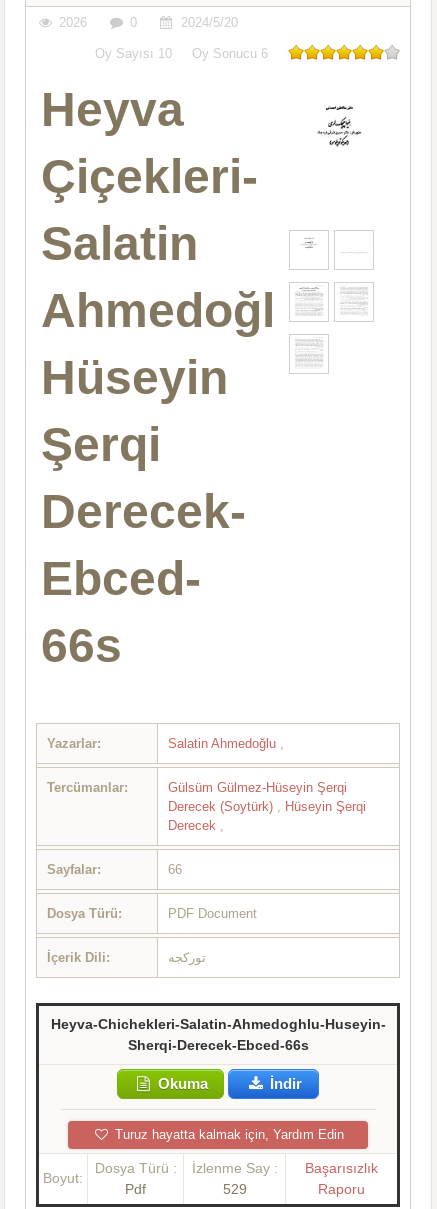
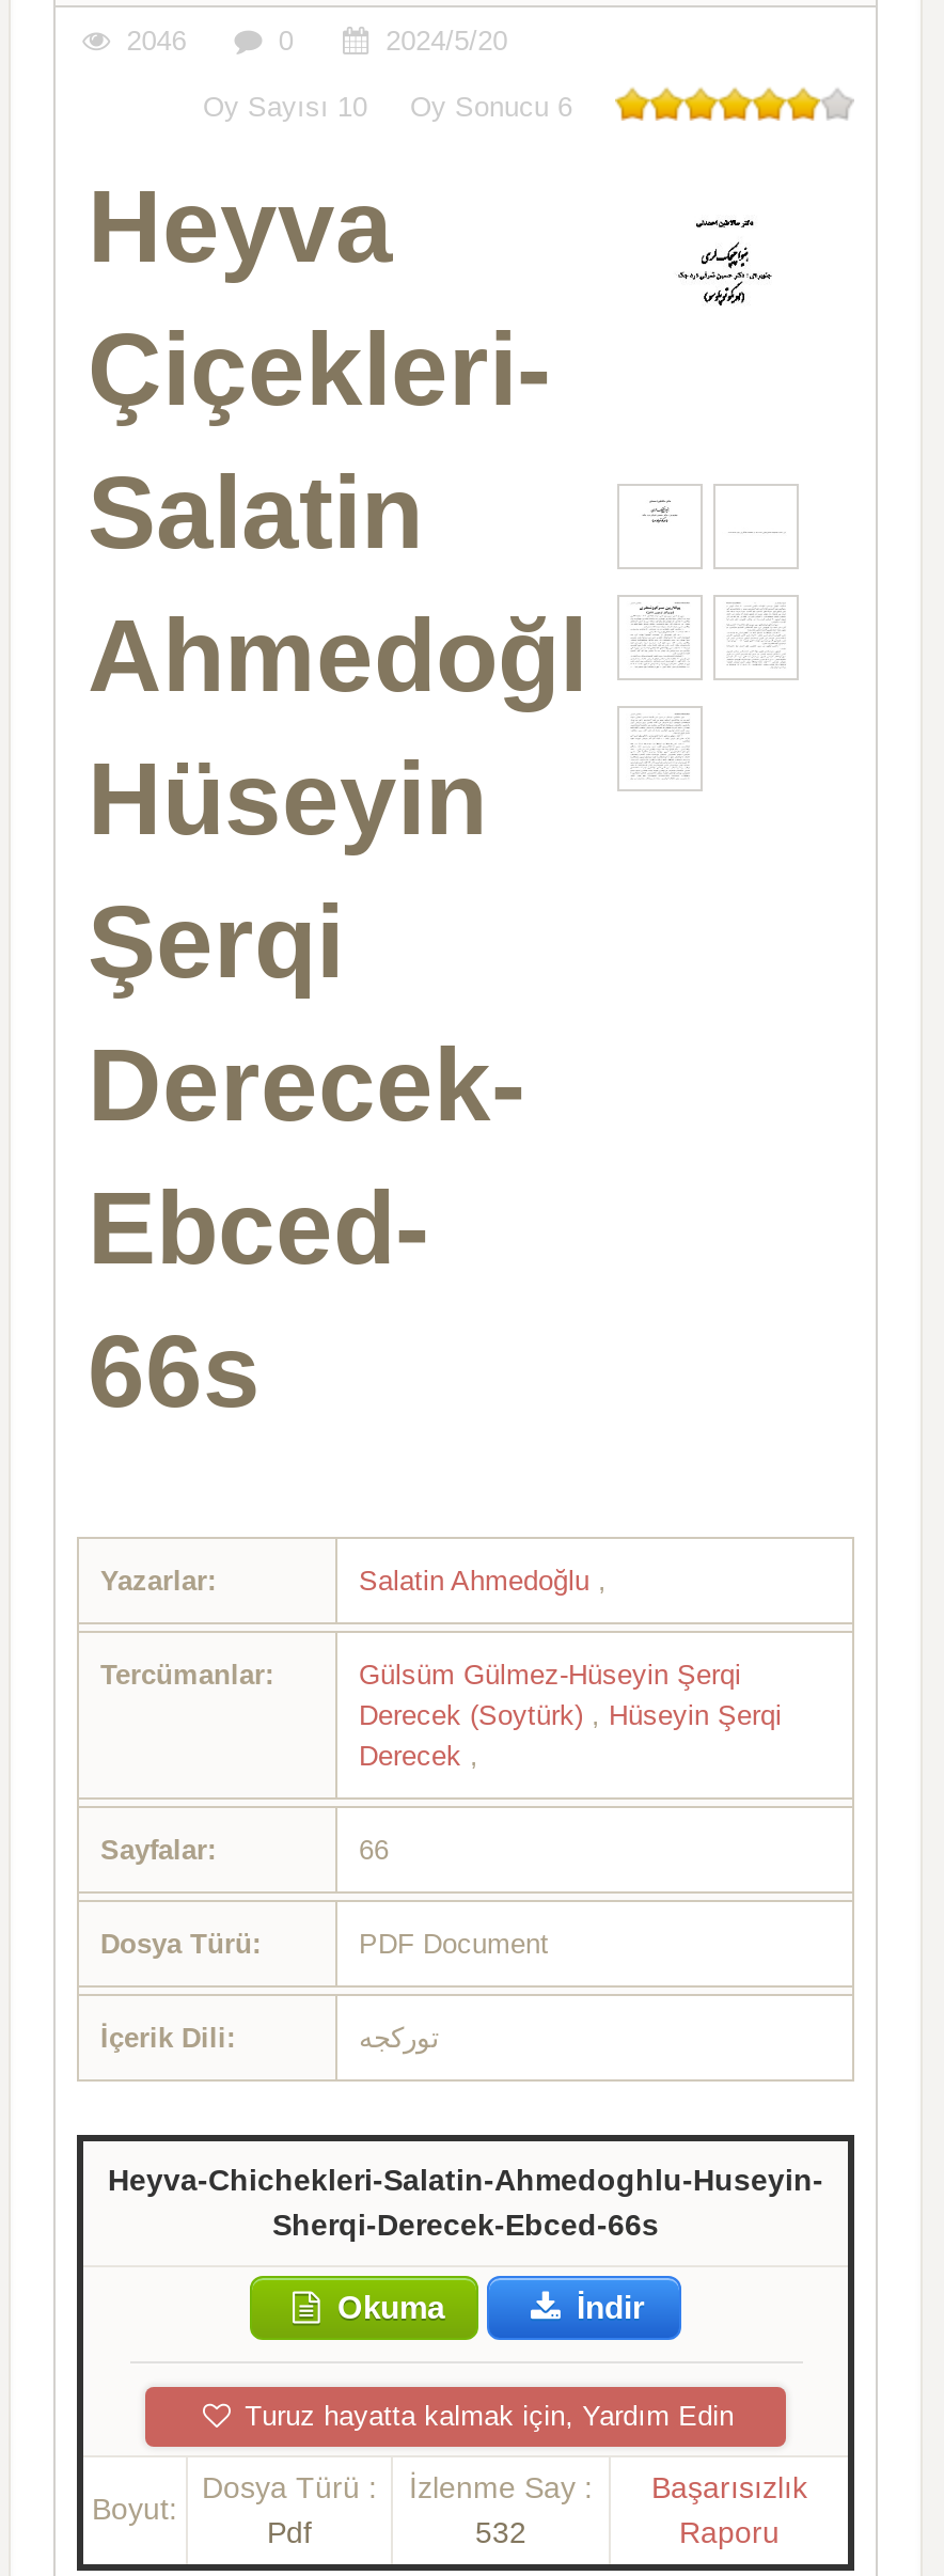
- 2026
+ 2046

- 529
+ 532
